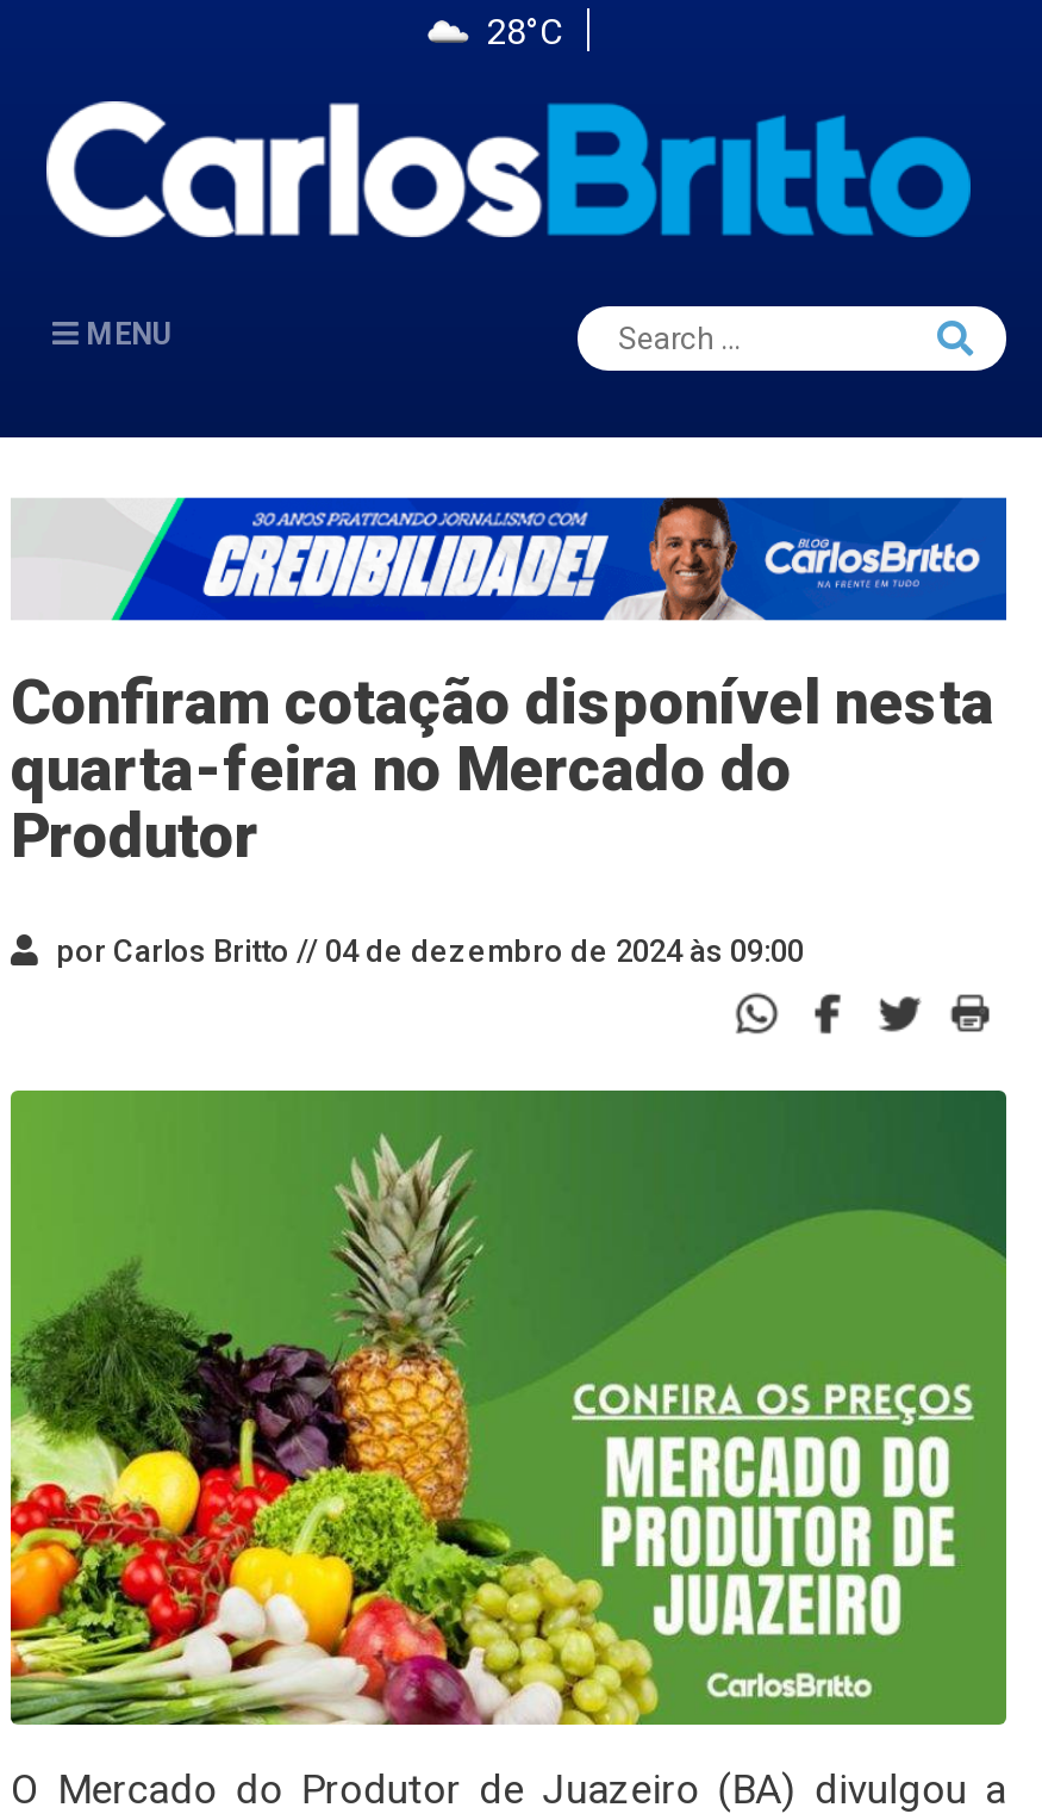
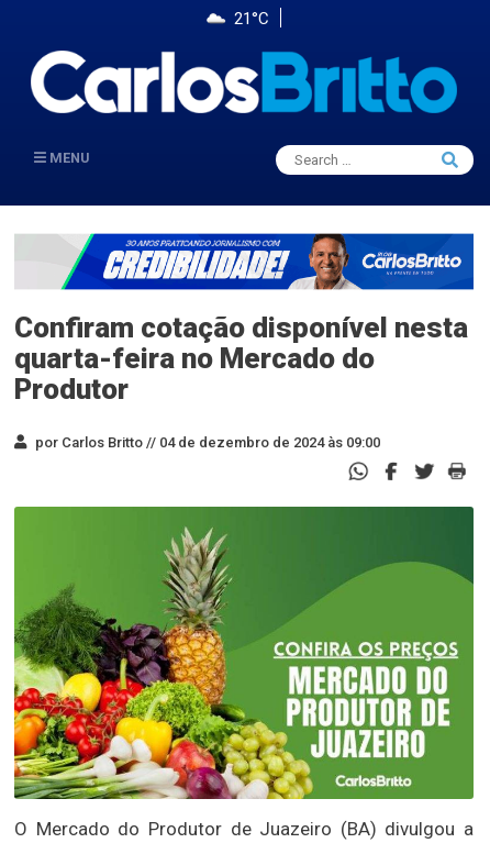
- 28°C
+ 21°C
